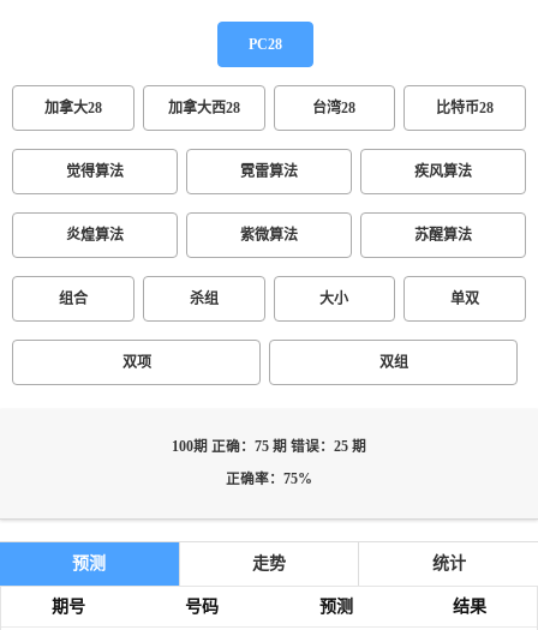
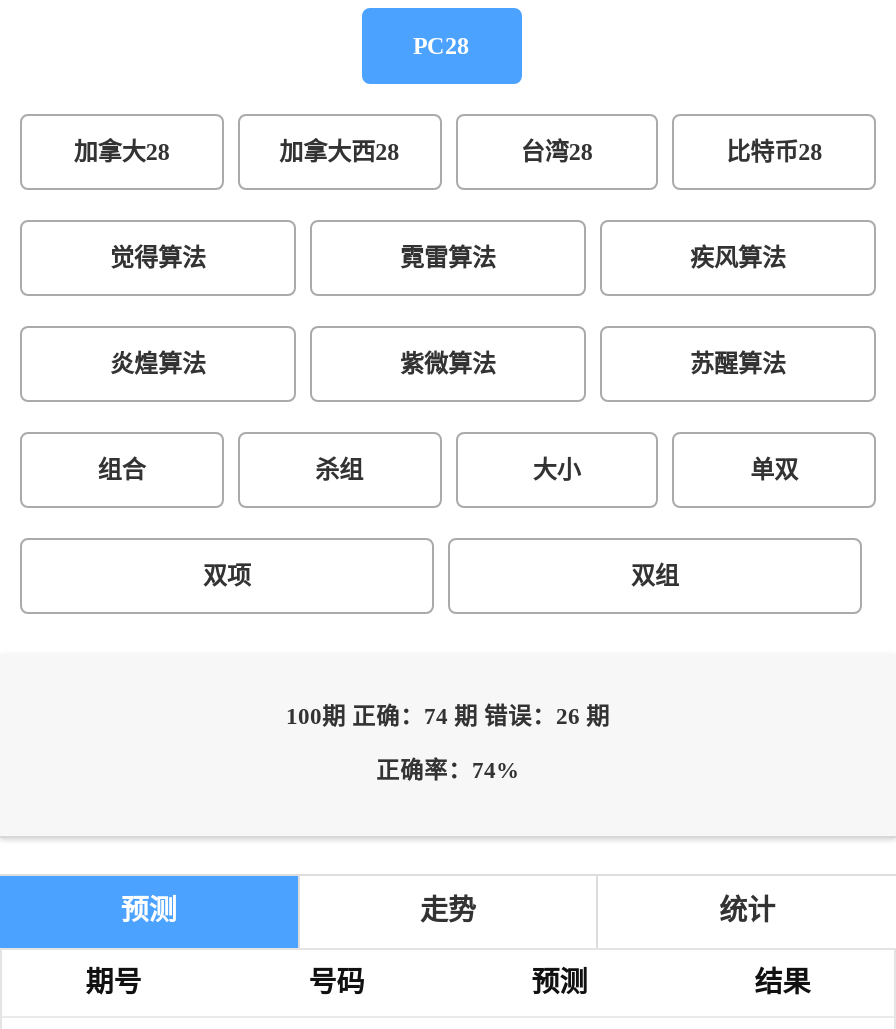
- 100期 正确：75 期 错误：25 期
+ 100期 正确：74 期 错误：26 期

- 正确率：75%
+ 正确率：74%
